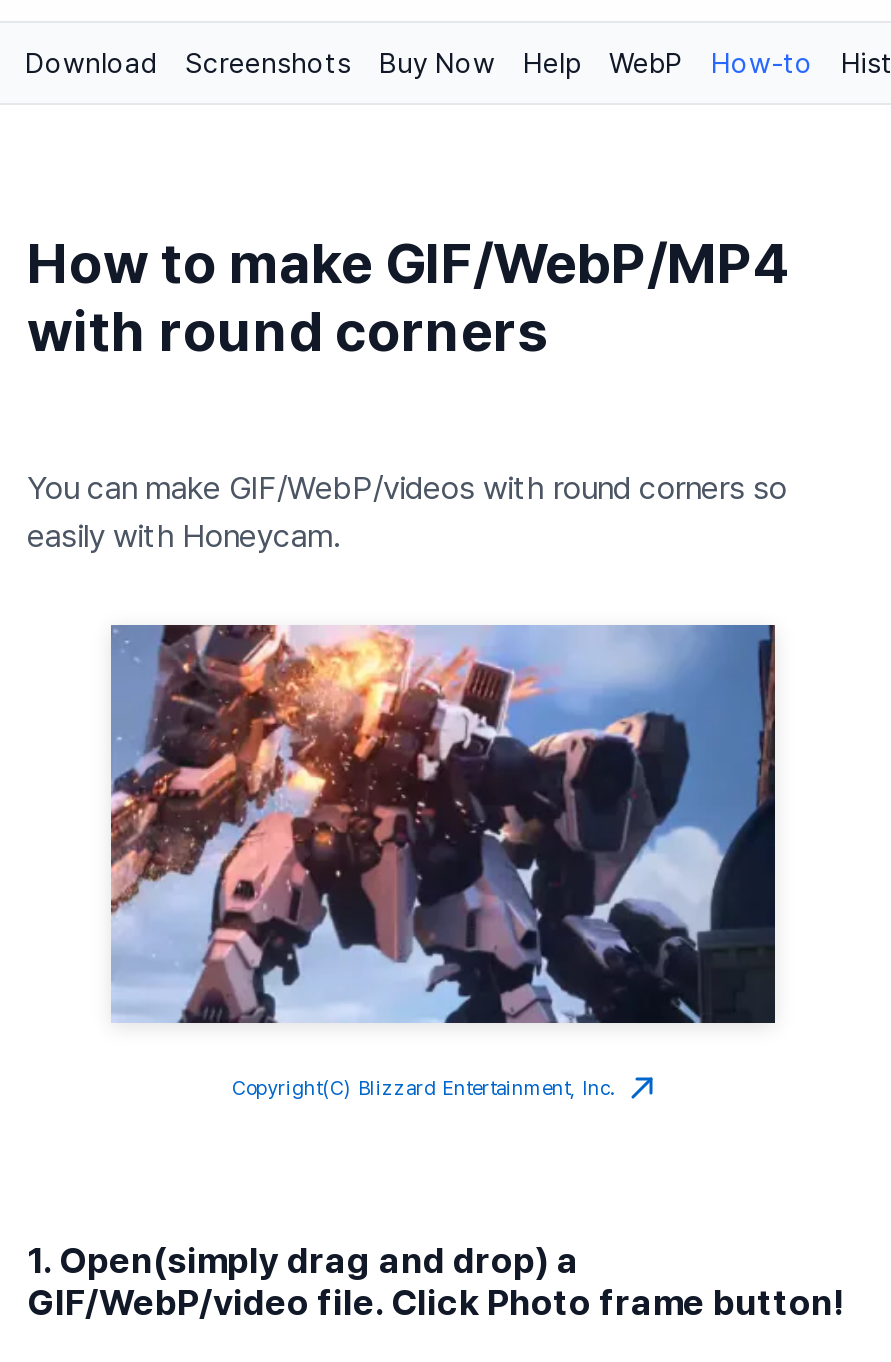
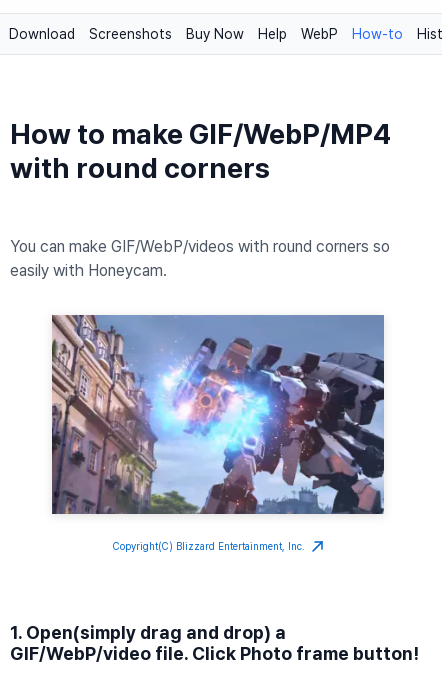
- [image]
+ [image]
